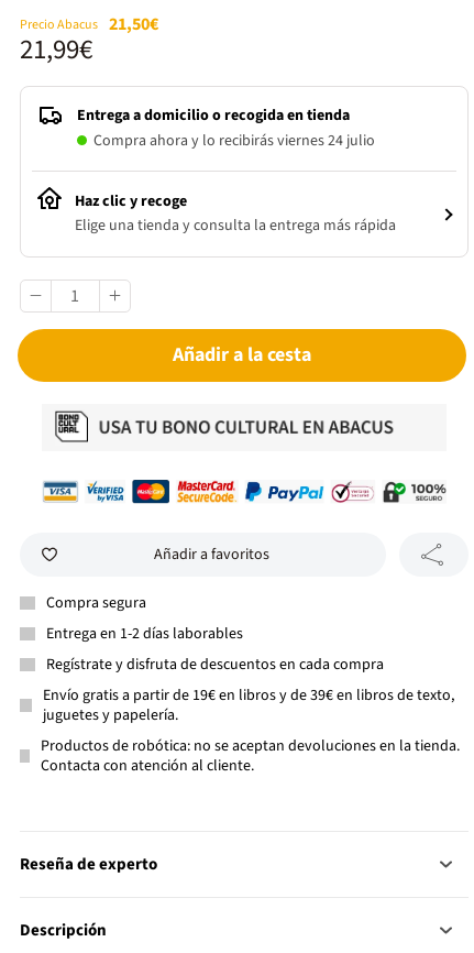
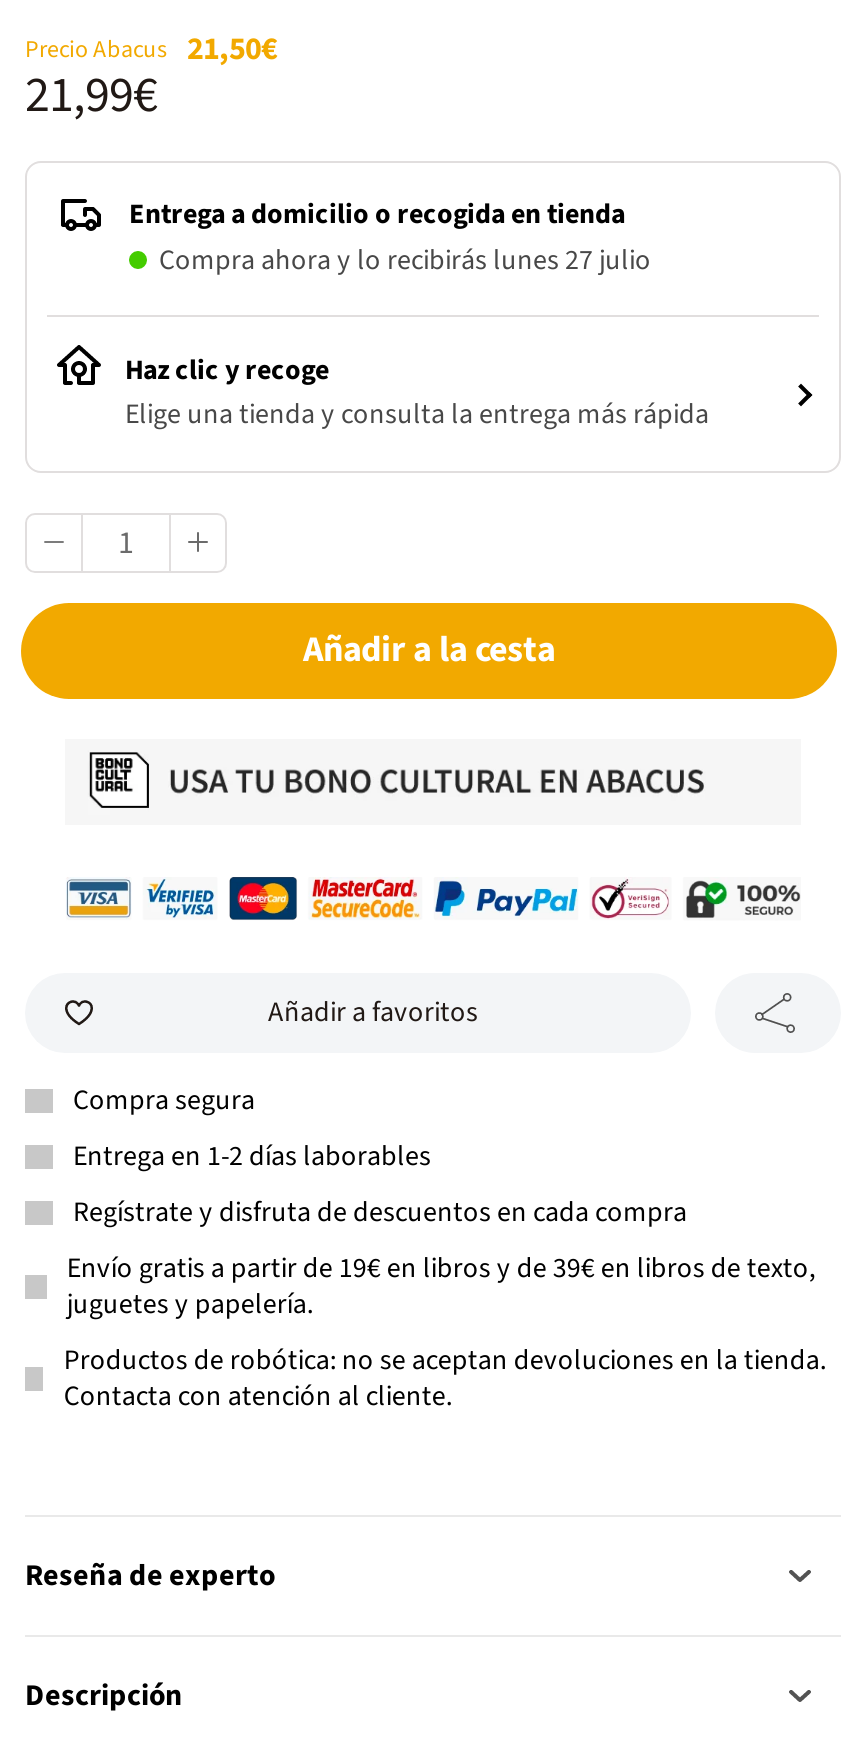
- Compra ahora y lo recibirás viernes 24 julio
+ Compra ahora y lo recibirás lunes 27 julio
